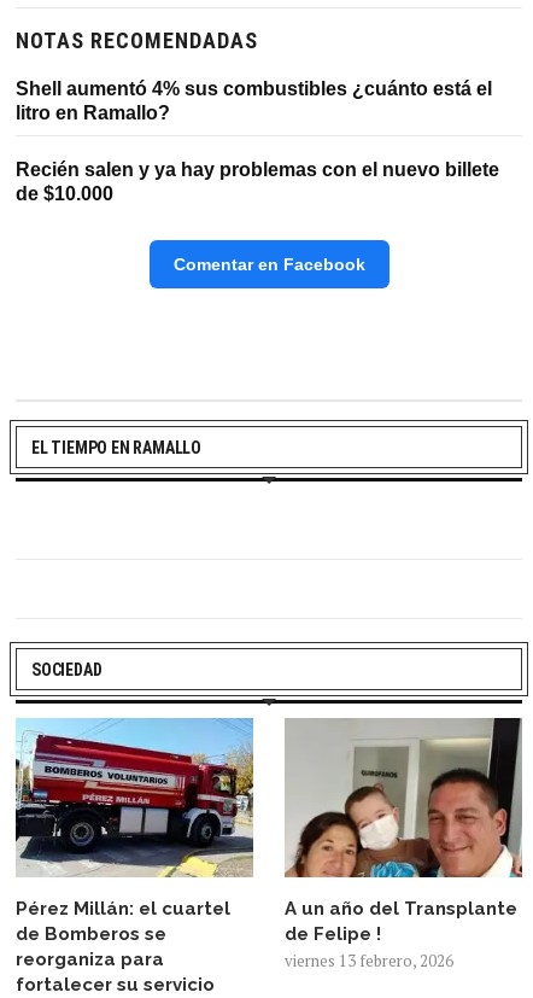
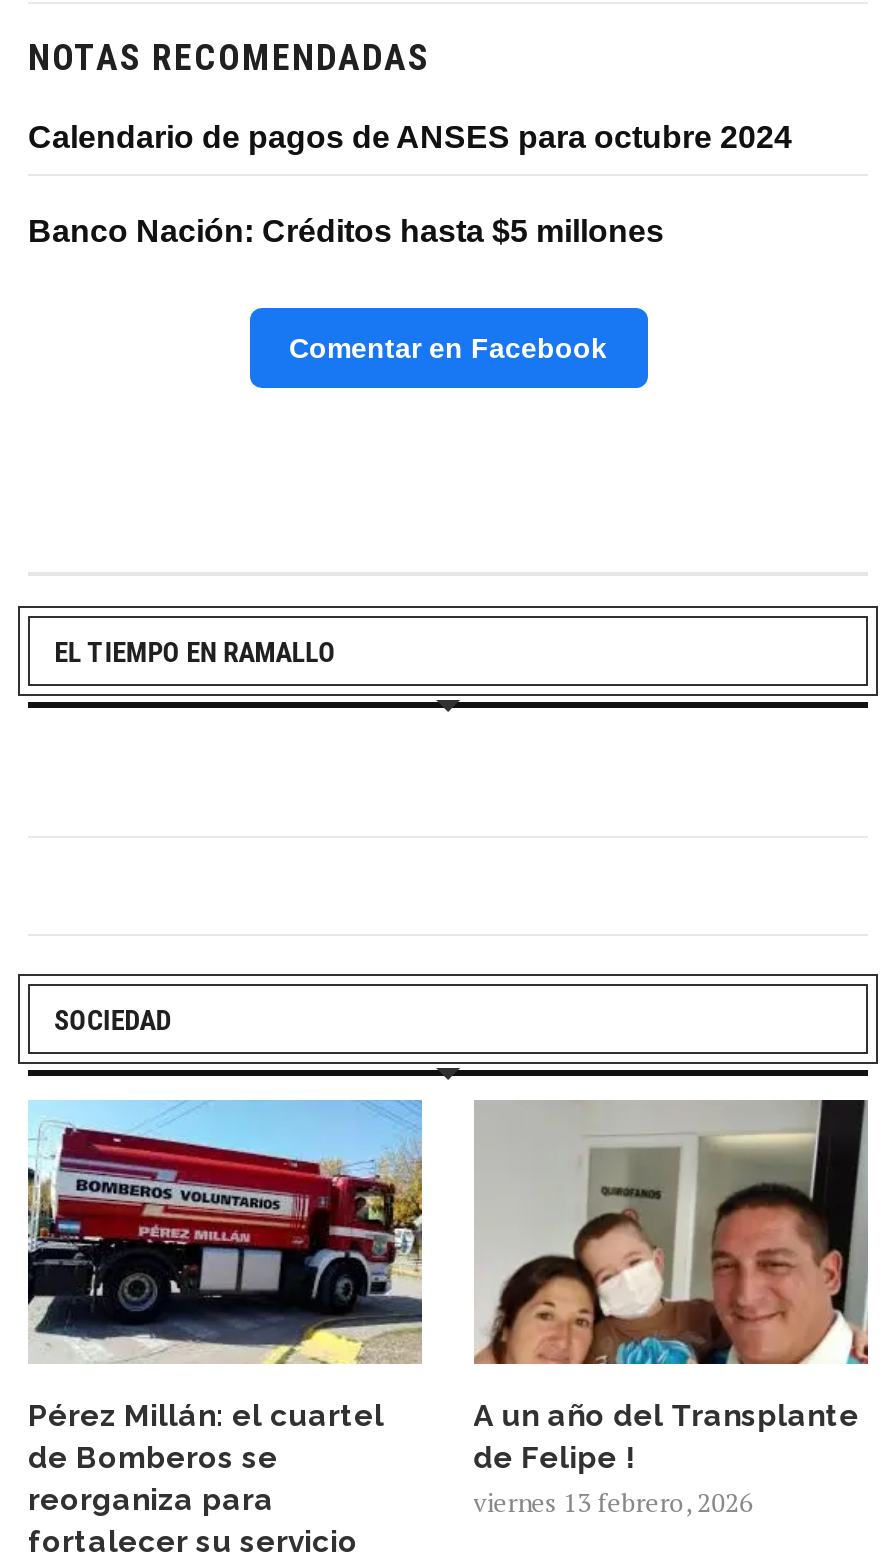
- Shell aumentó 4% sus combustibles ¿cuánto está el
- litro en Ramallo?
+ Calendario de pagos de ANSES para octubre 2024

- Recién salen y ya hay problemas con el nuevo billete
- de $10.000
+ Banco Nación: Créditos hasta $5 millones
